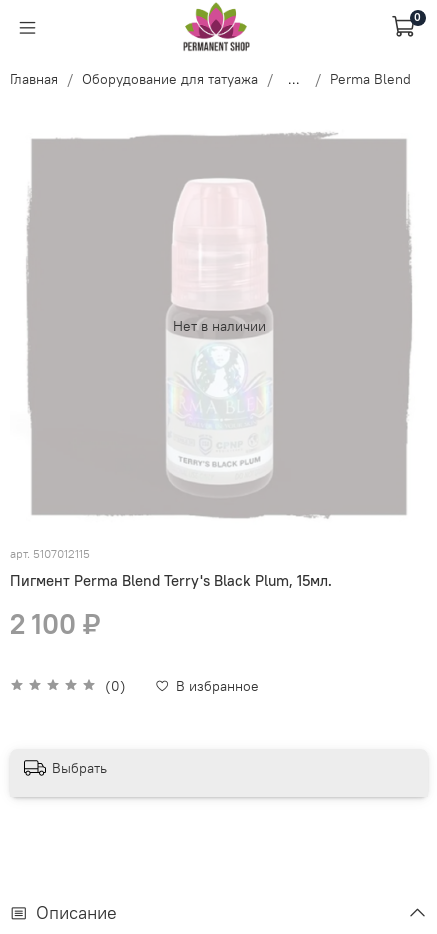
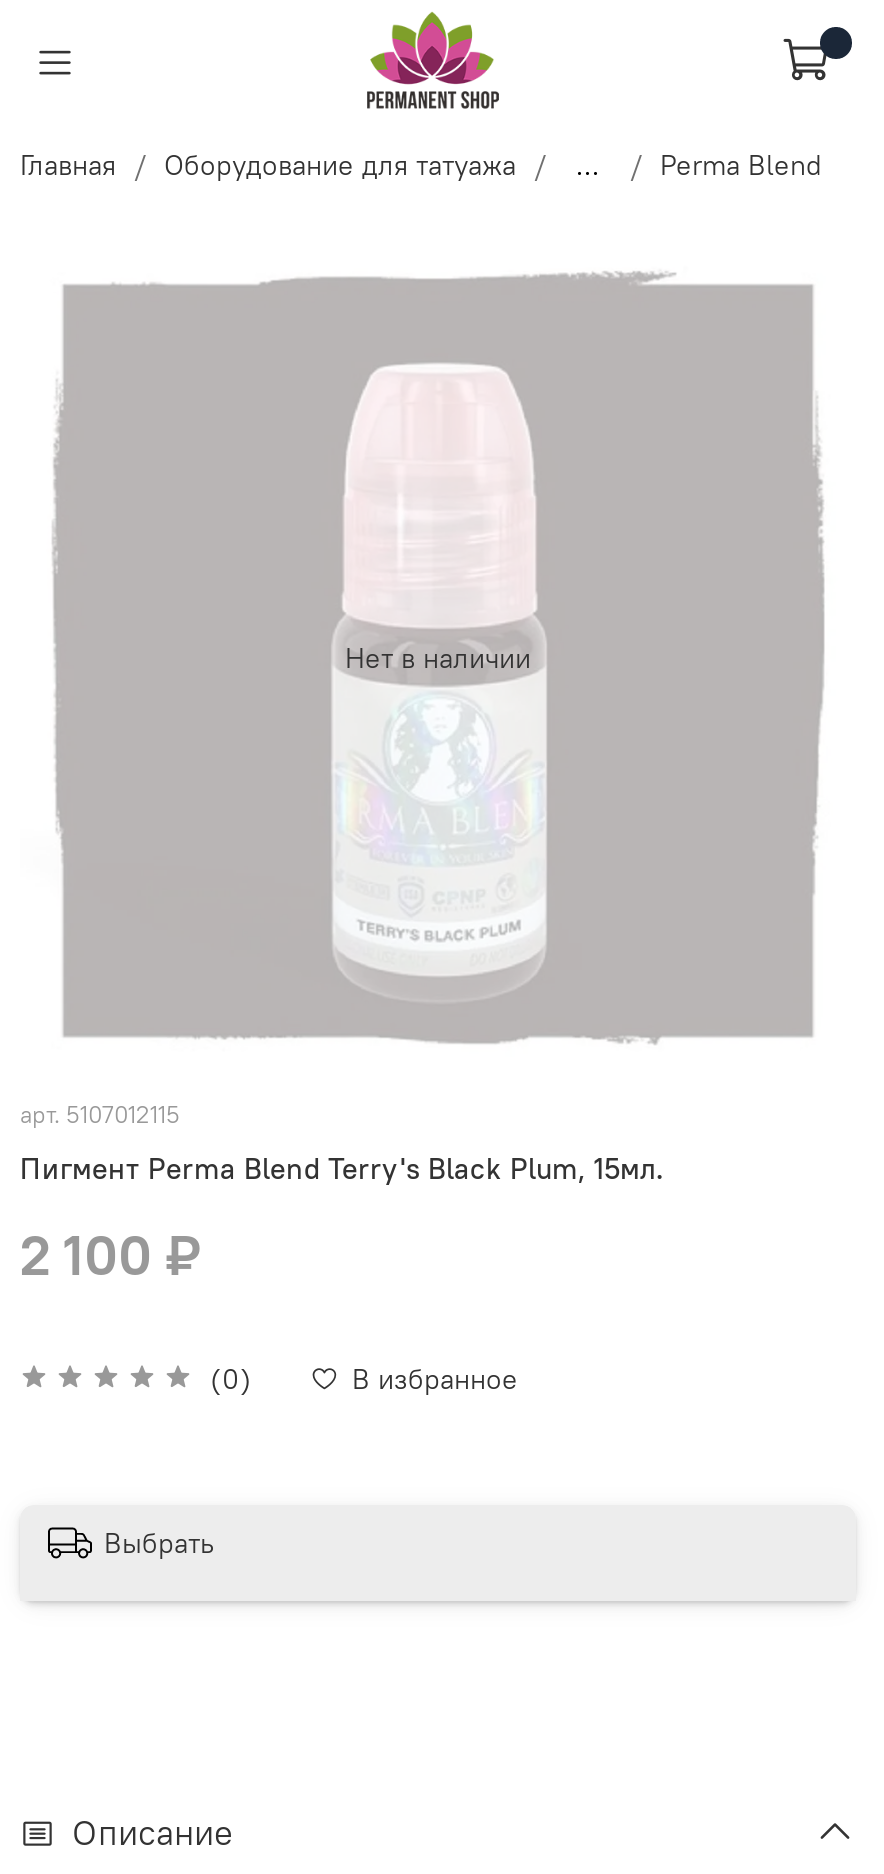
- 0
